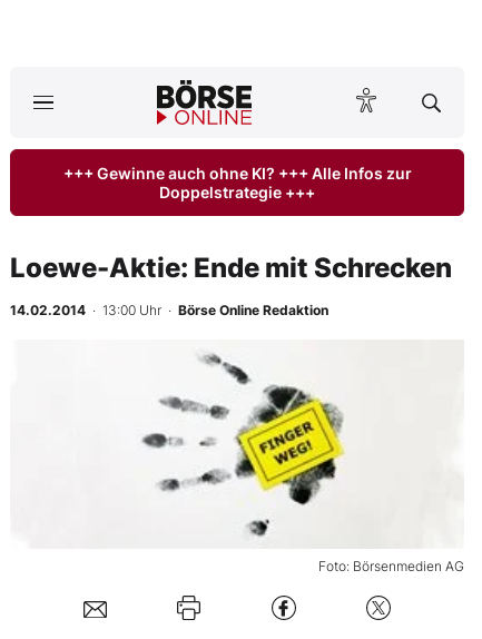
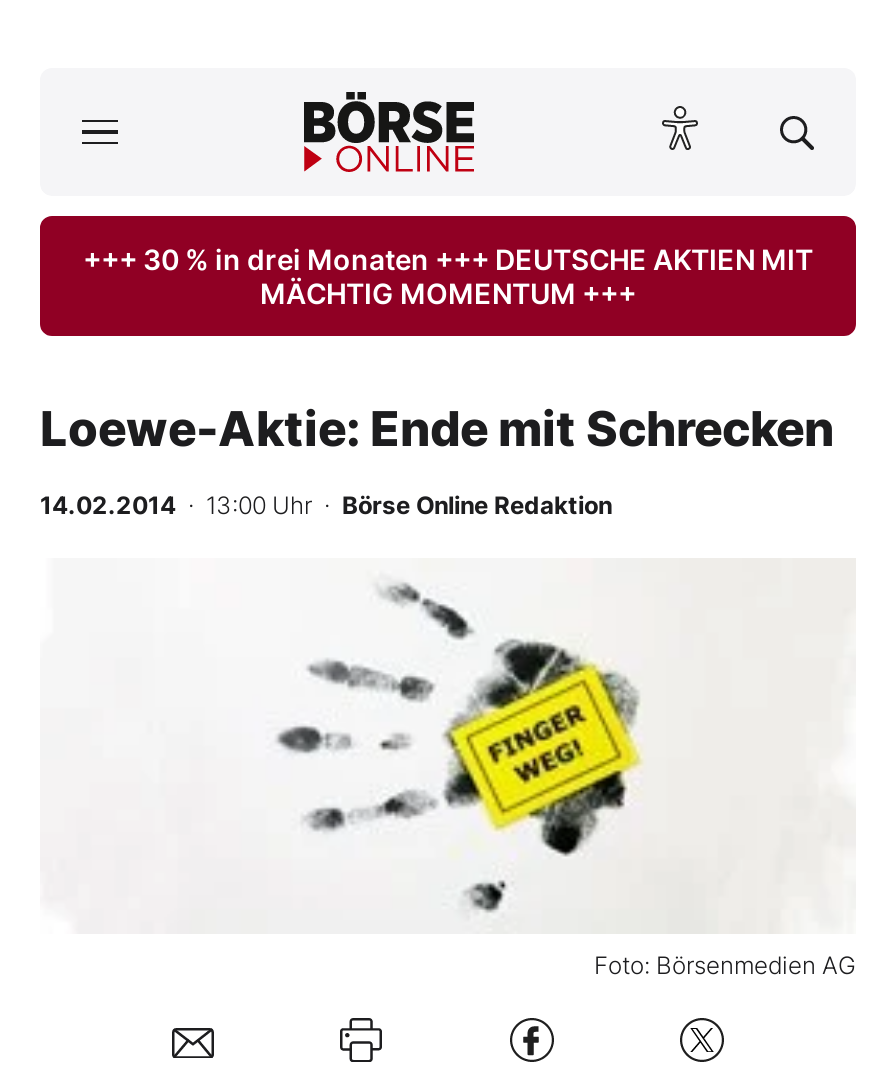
- +++ Gewinne auch ohne KI? +++ Alle Infos zur
- Doppelstrategie +++
+ +++ 30 % in drei Monaten +++ DEUTSCHE AKTIEN MIT
+ MÄCHTIG MOMENTUM +++
